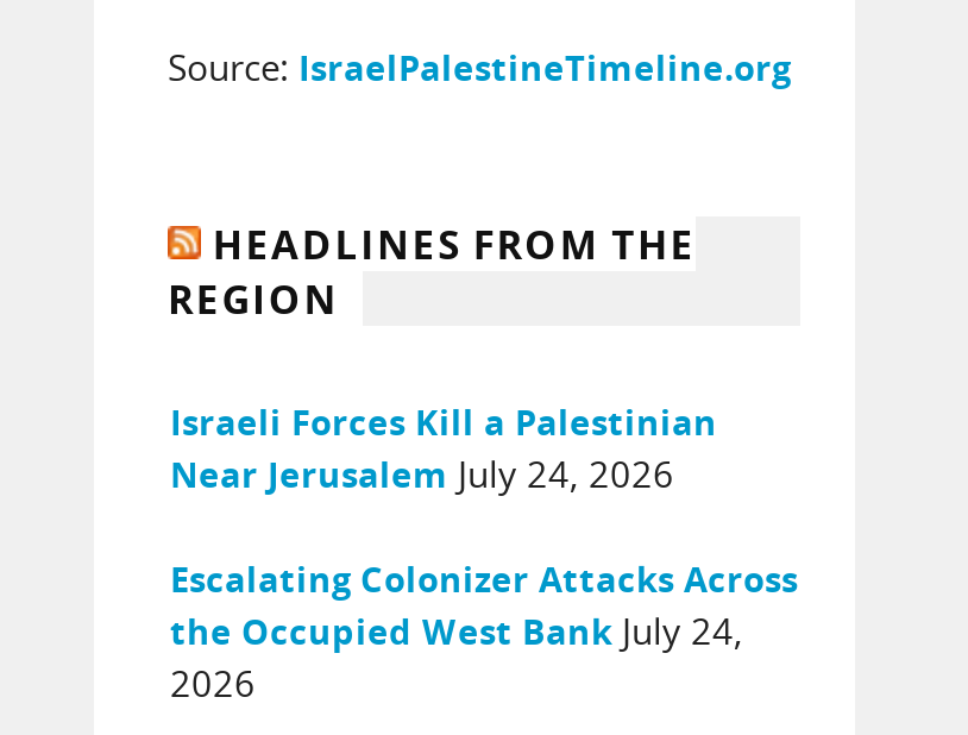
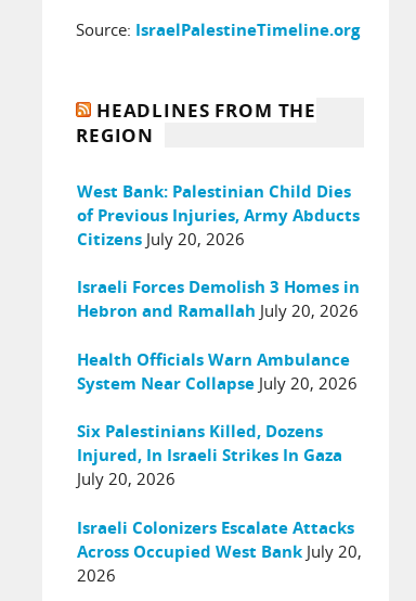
- Israeli Forces Kill a Palestinian
- Near Jerusalem July 24, 2026
- Escalating Colonizer Attacks Across
- the Occupied West Bank July 24,
+ West Bank: Palestinian Child Dies
+ of Previous Injuries, Army Abducts
+ Citizens July 20, 2026
+ Israeli Forces Demolish 3 Homes in
+ Hebron and Ramallah July 20, 2026
+ Health Officials Warn Ambulance
+ System Near Collapse July 20, 2026
+ Six Palestinians Killed, Dozens
+ Injured, In Israeli Strikes In Gaza
+ July 20, 2026
+ Israeli Colonizers Escalate Attacks
+ Across Occupied West Bank July 20,
